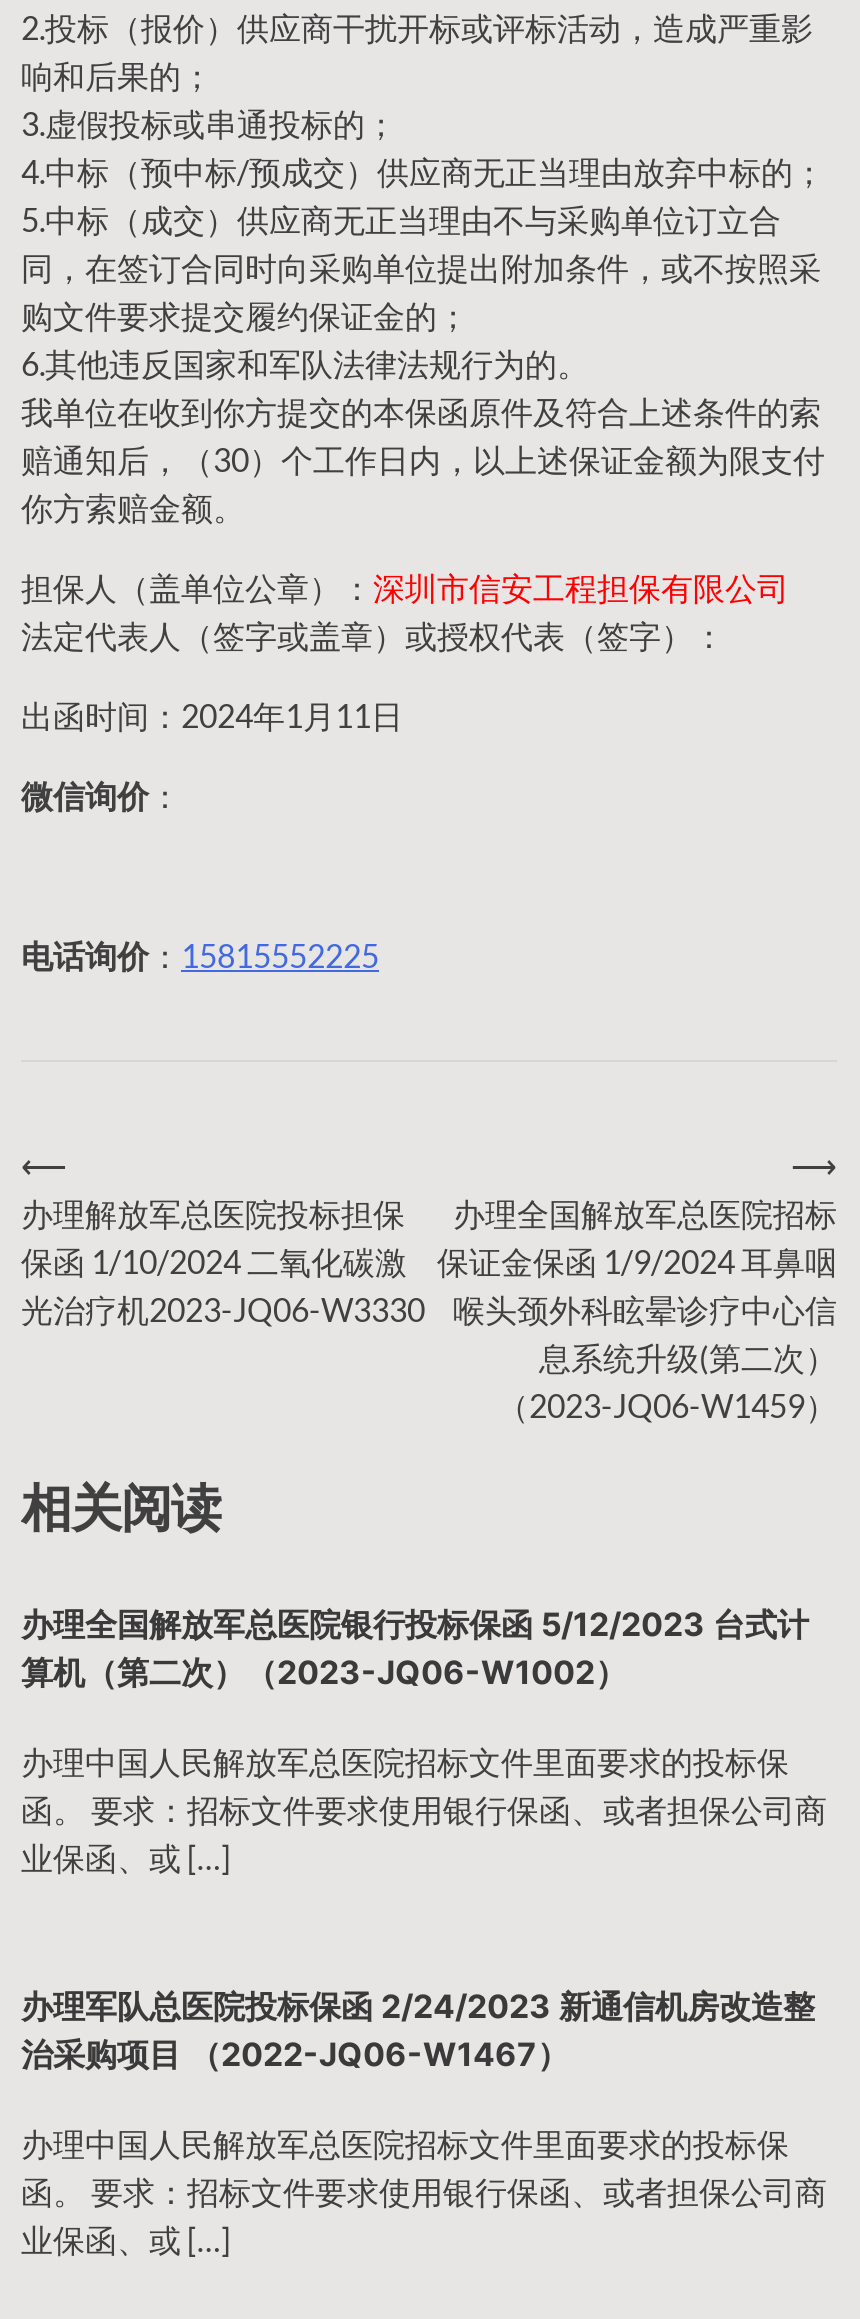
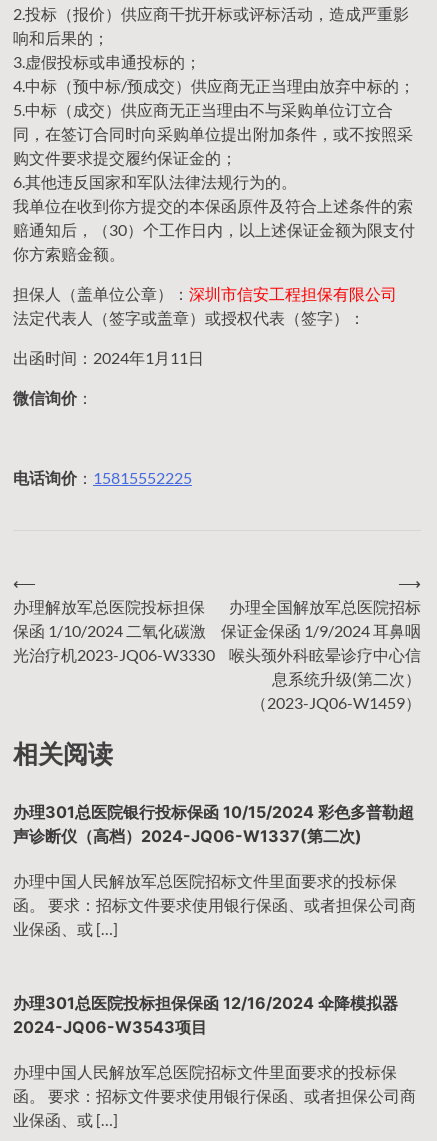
- 办理全国解放军总医院银行投标保函 5/12/2023 台式计
- 算机（第二次）（2023-JQ06-W1002）
+ 办理301总医院银行投标保函 10/15/2024 彩色多普勒超
+ 声诊断仪（高档）2024-JQ06-W1337(第二次)

- 办理军队总医院投标保函 2/24/2023 新通信机房改造整
- 治采购项目 （2022-JQ06-W1467）
+ 办理301总医院投标担保保函 12/16/2024 伞降模拟器
+ 2024-JQ06-W3543项目
